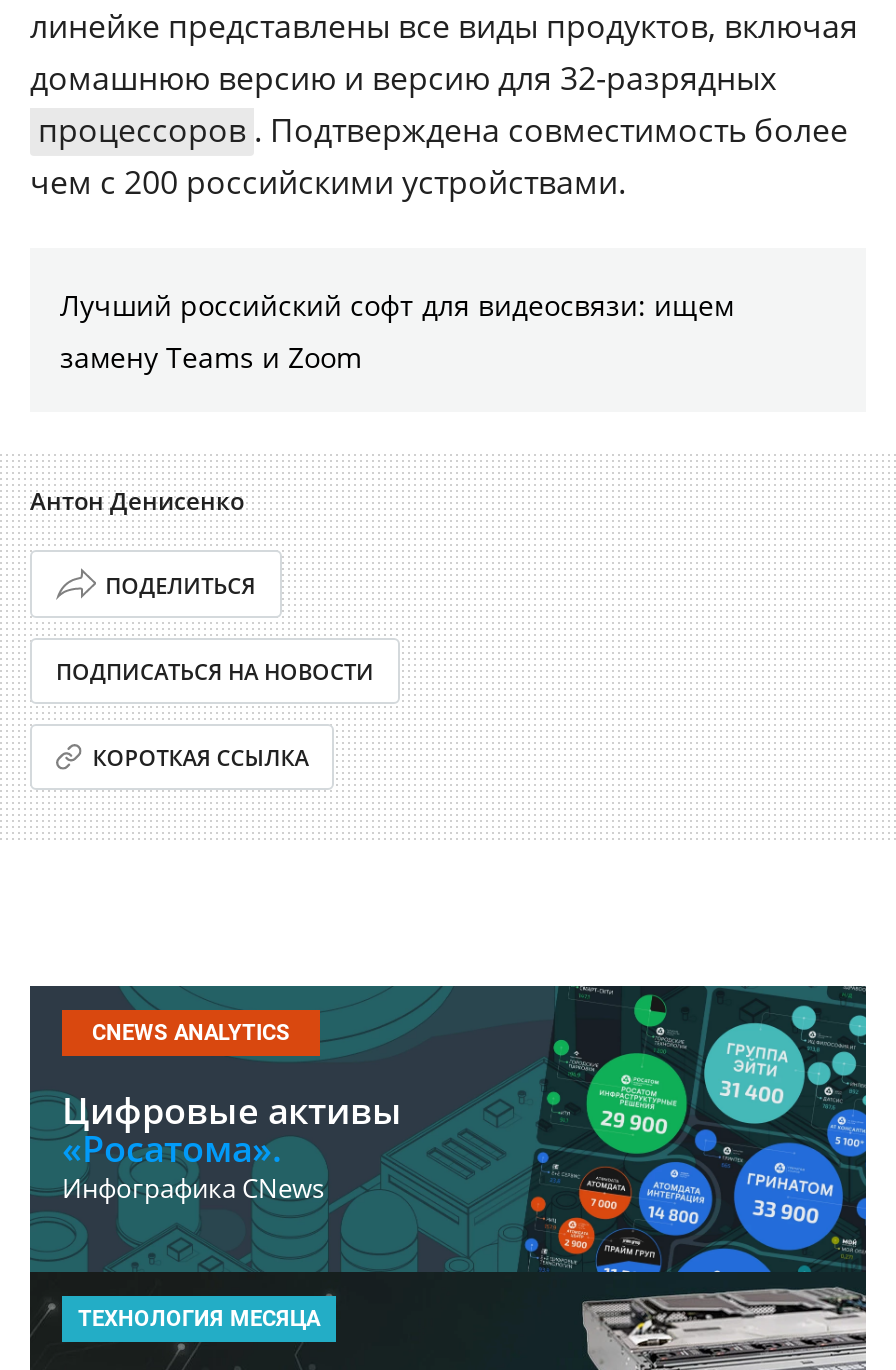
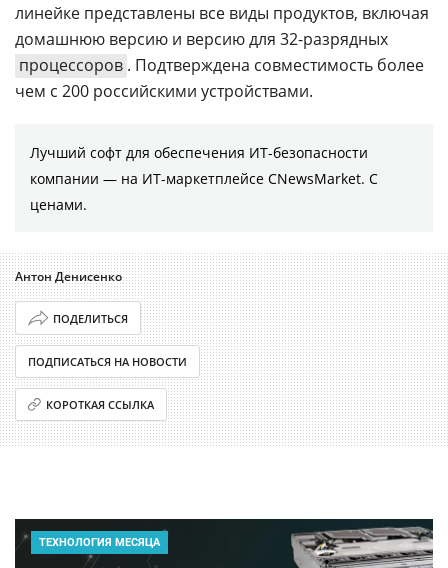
- Лучший российский софт для видеосвязи: ищем
- замену Teams и Zoom
+ Лучший софт для обеспечения ИТ-безопасности
+ компании ― на ИТ-маркетплейсе CNewsMarket. С
+ ценами.

moved down: Антон Денисенко | ПОДЕЛИТЬСЯ | ПОДПИСАТЬСЯ НА НОВОСТИ | КОРОТКАЯ ССЫЛКА

- [image]
- CNEWS ANALYTICS
- Цифровые активы
- «Росатома».
- Инфографика CNews
